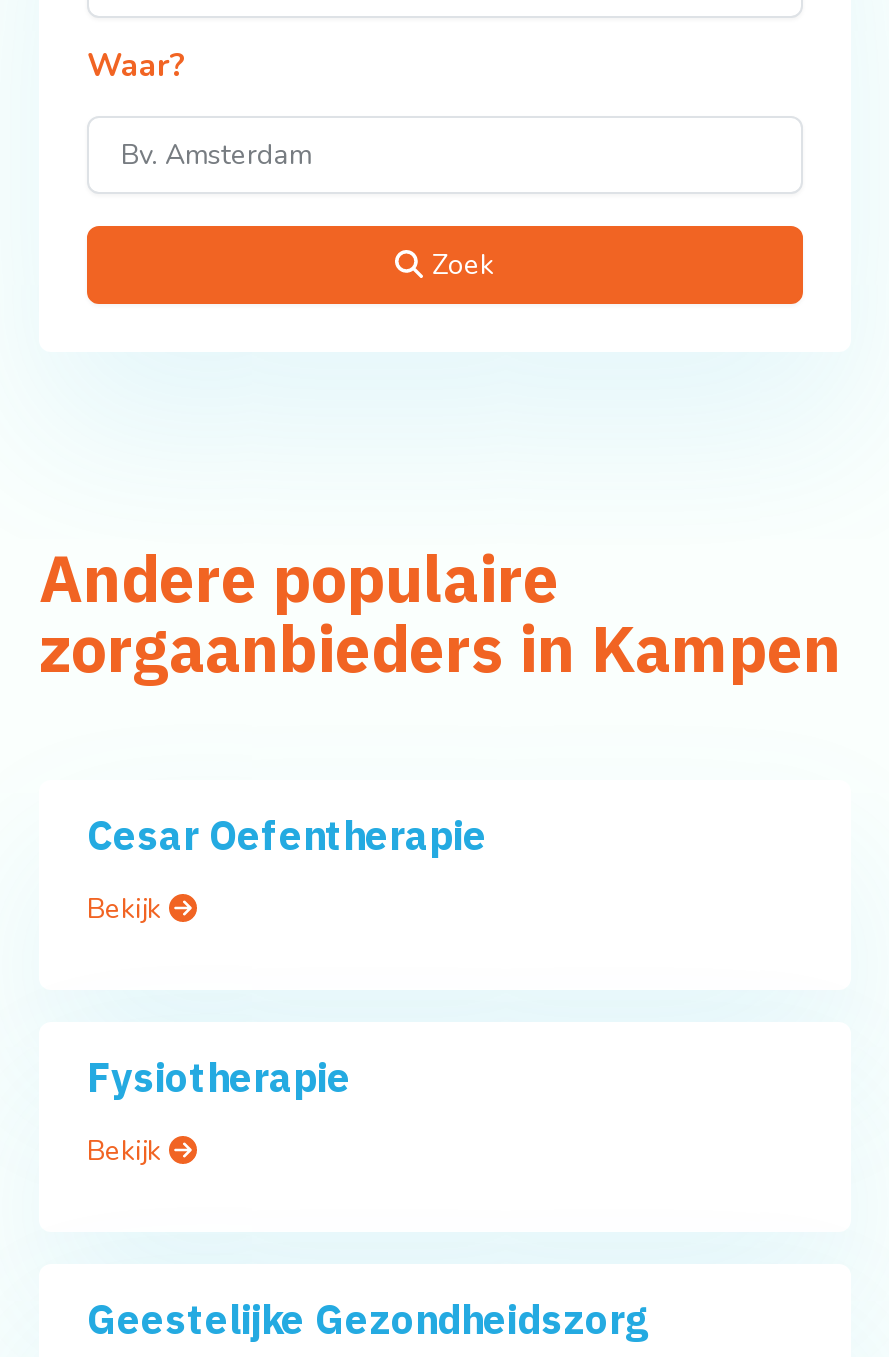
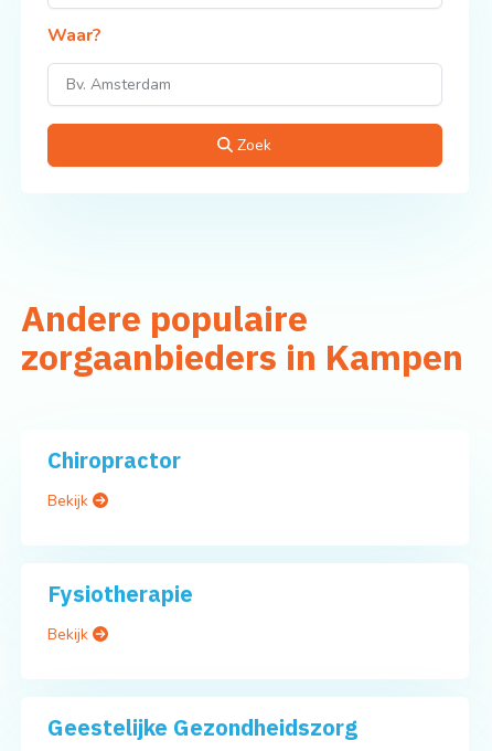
- Cesar Oefentherapie
+ Chiropractor
